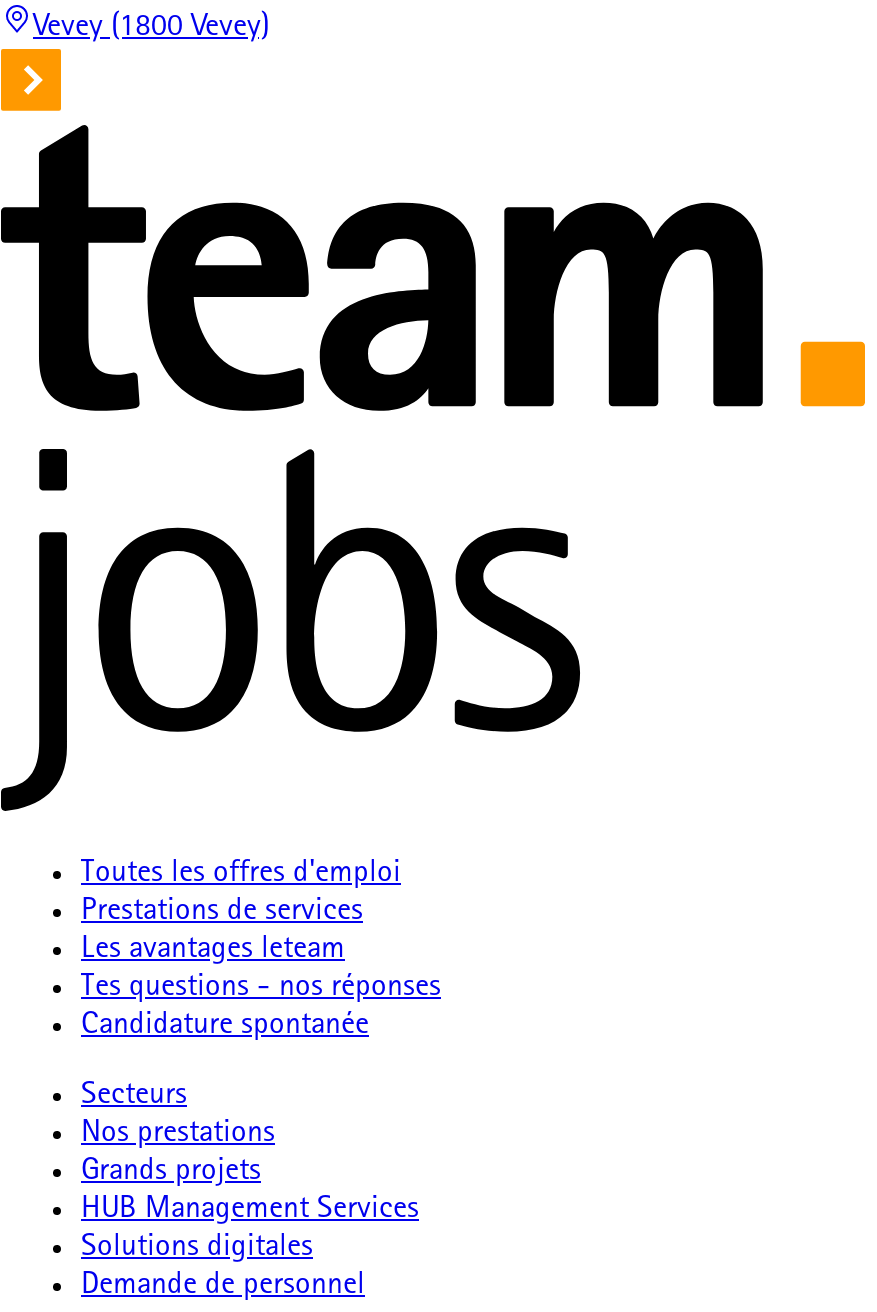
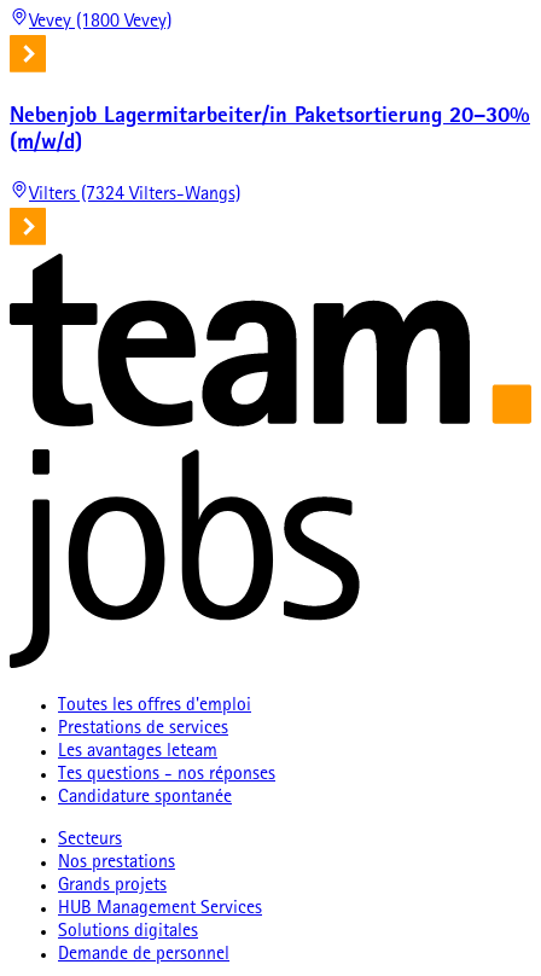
+ Nebenjob Lagermitarbeiter/in Paketsortierung 20–30%
+ (m/w/d)
+ Vilters (7324 Vilters-Wangs)
